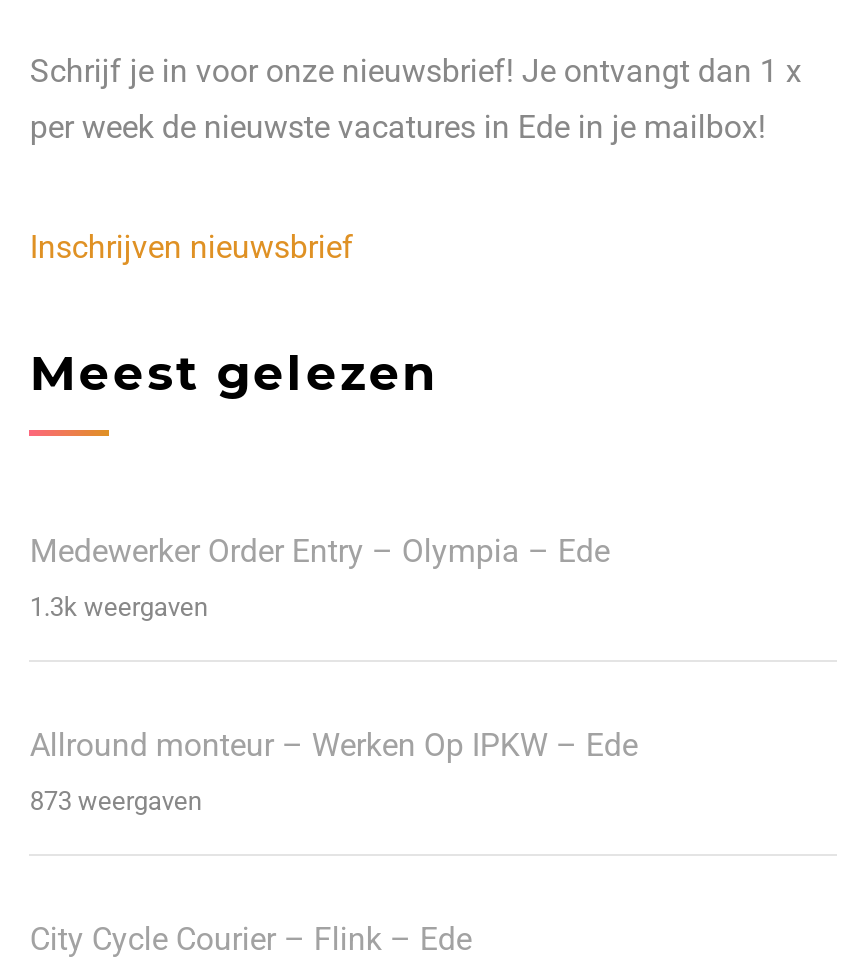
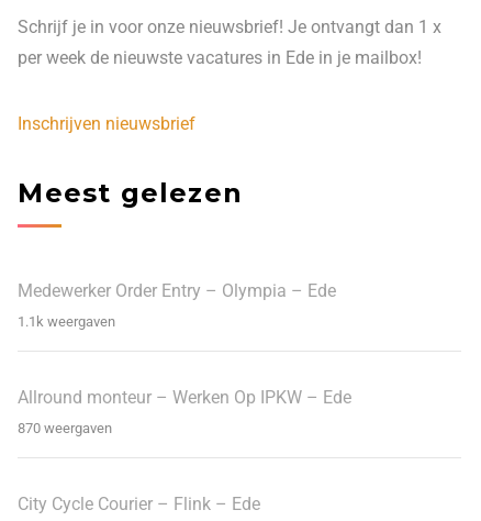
- 1.3k weergaven
+ 1.1k weergaven

- 873 weergaven
+ 870 weergaven
